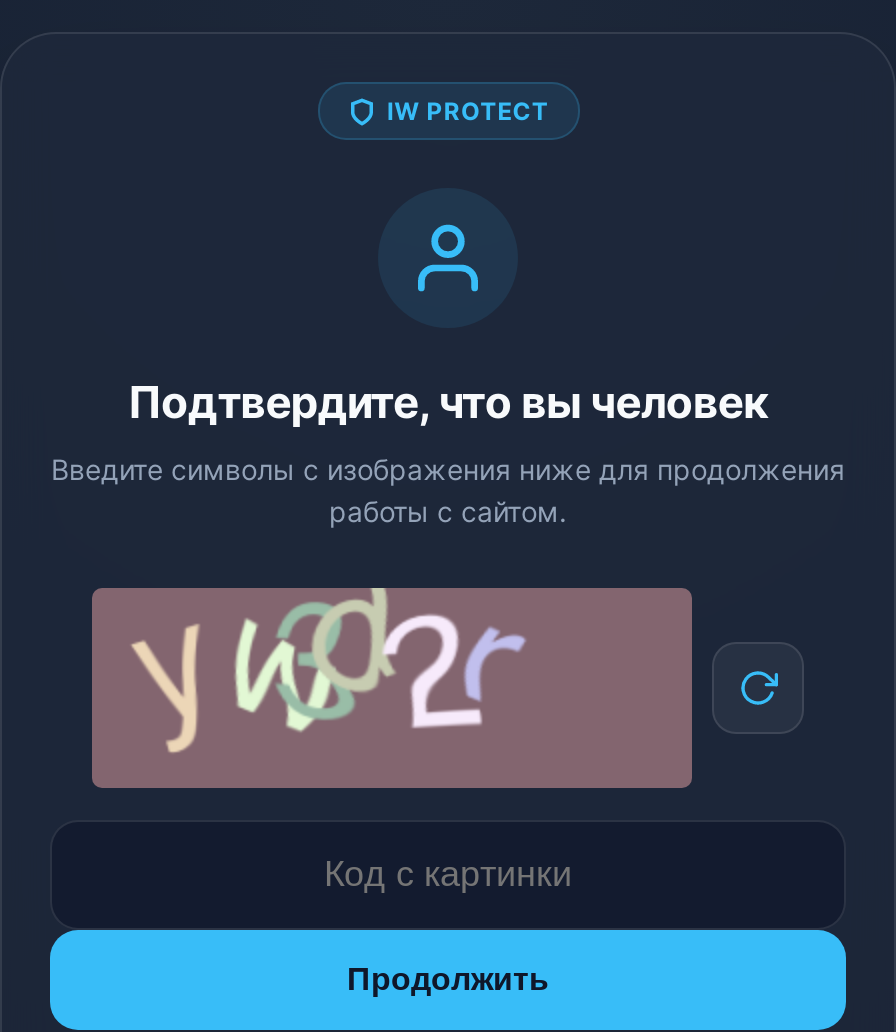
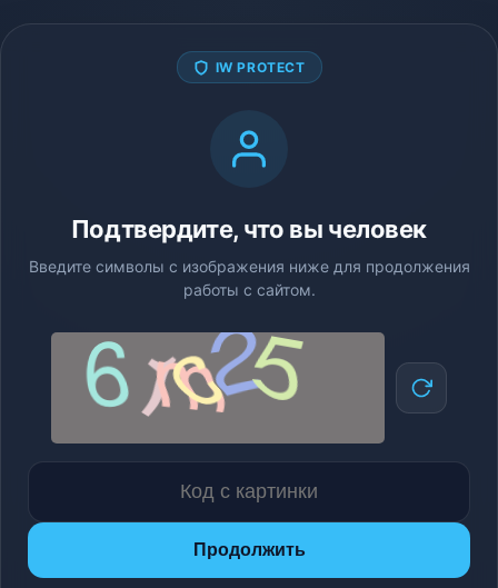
- [image]
+ [image]
